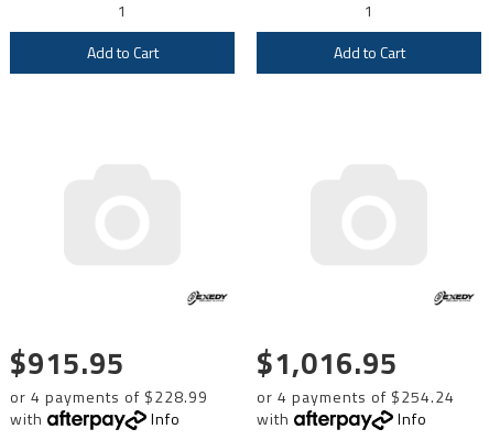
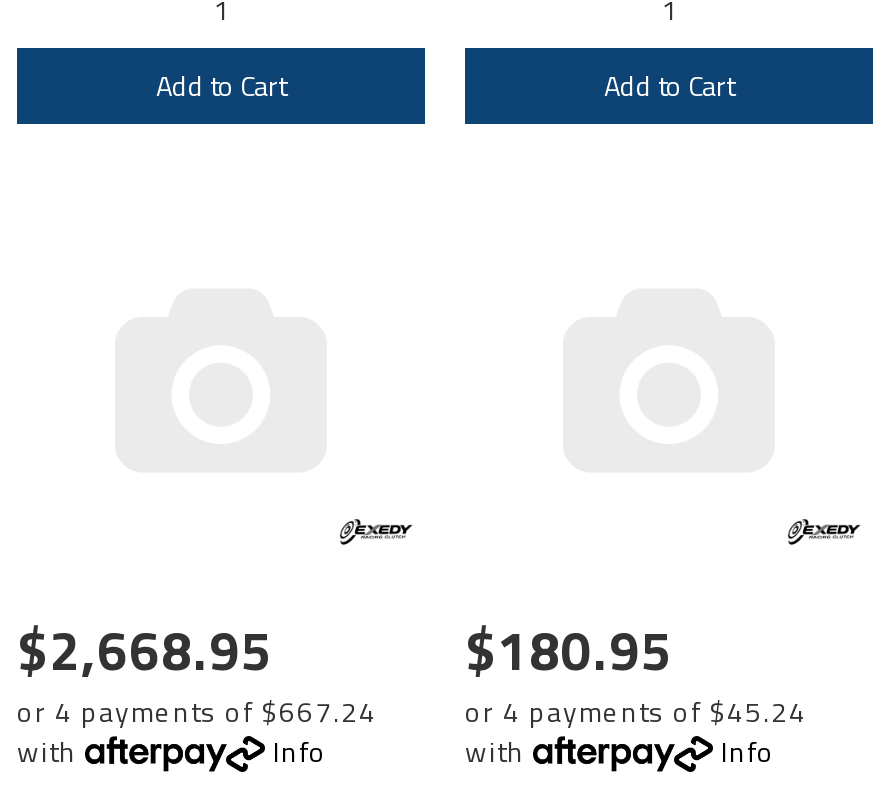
- $915.95
+ $2,668.95

- $1,016.95
+ $180.95

- or 4 payments of $228.99
+ or 4 payments of $667.24

- or 4 payments of $254.24
+ or 4 payments of $45.24
